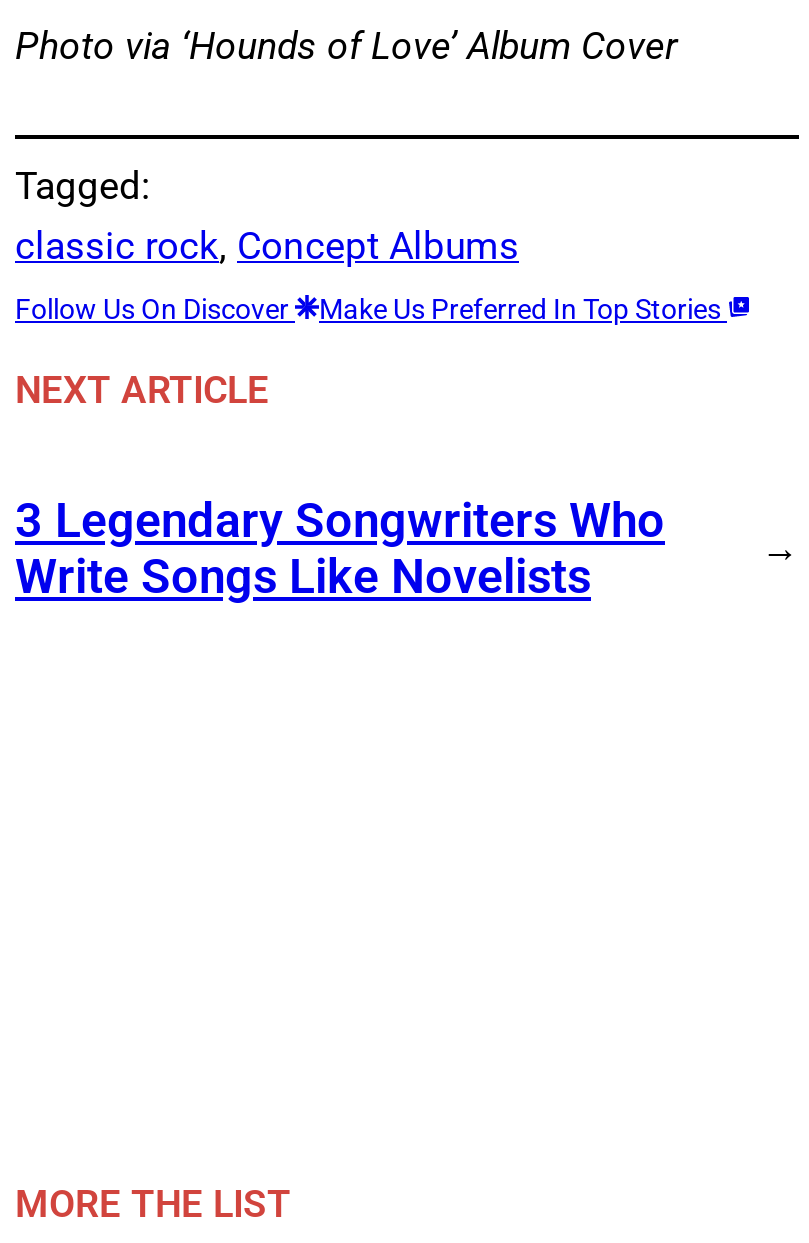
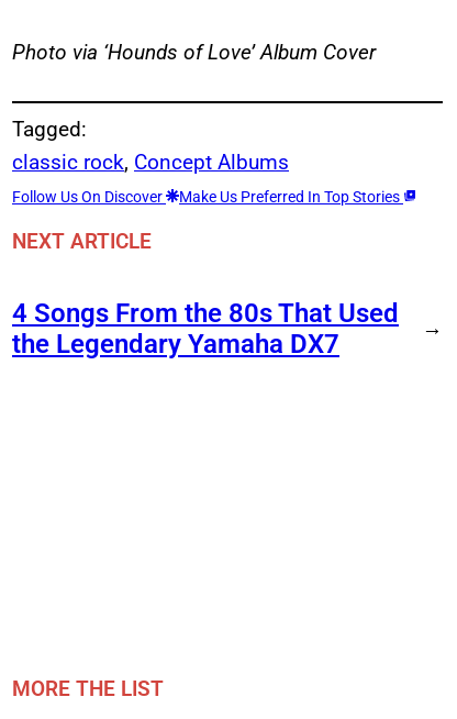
- 3 Legendary Songwriters Who
- Write Songs Like Novelists
+ 4 Songs From the 80s That Used
+ the Legendary Yamaha DX7
